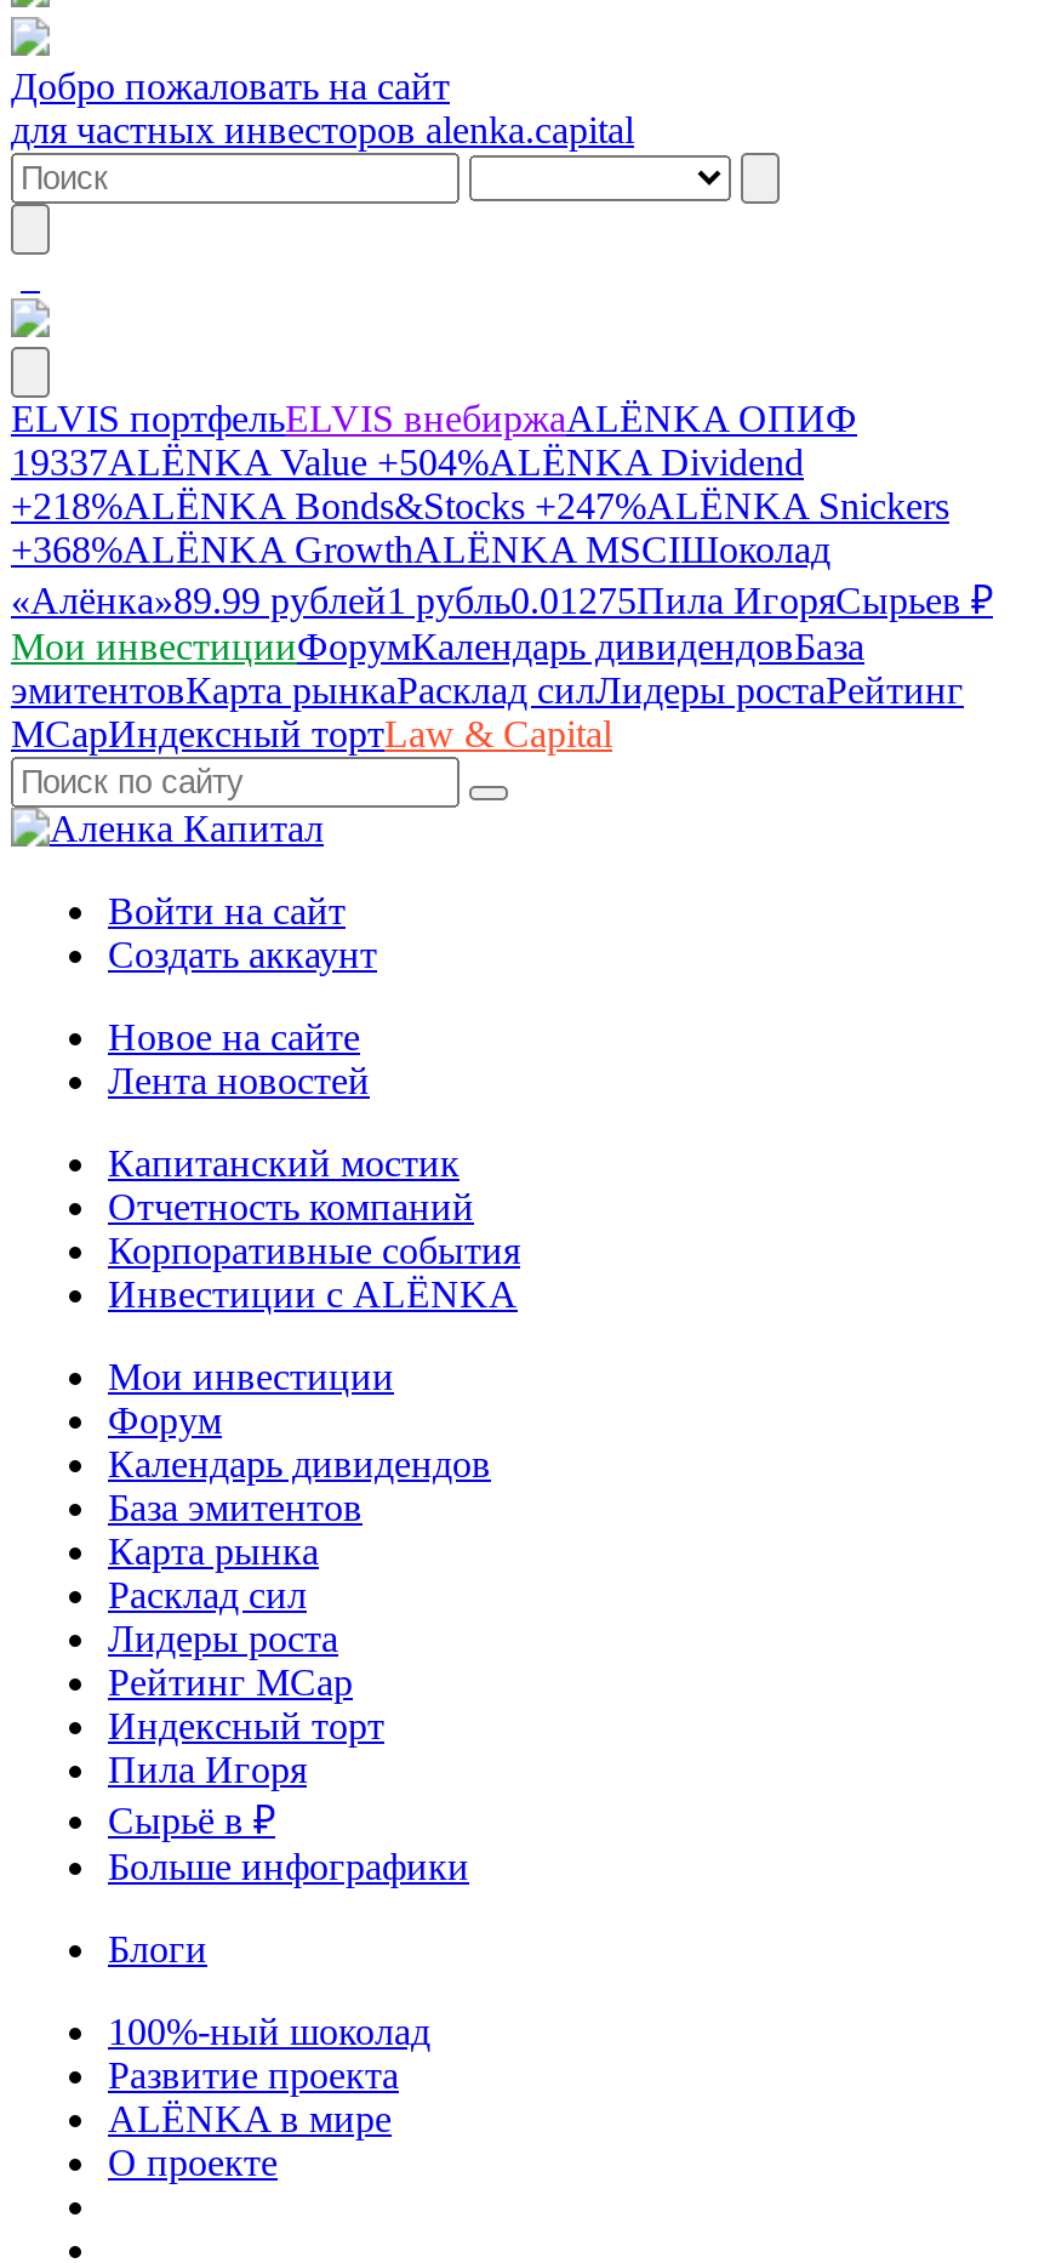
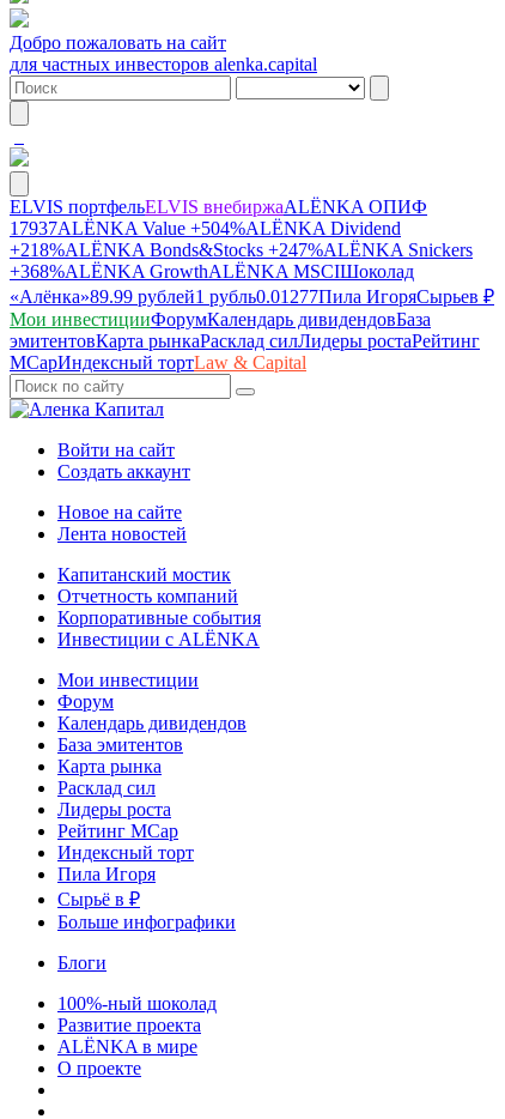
- 19337ALЁNKA Value +504%ALЁNKA Dividend
+ 17937ALЁNKA Value +504%ALЁNKA Dividend

- «Алёнка»89.99 рублей1 рубль0.01275Пила ИгоряСырьев ₽
+ «Алёнка»89.99 рублей1 рубль0.01277Пила ИгоряСырьев ₽
